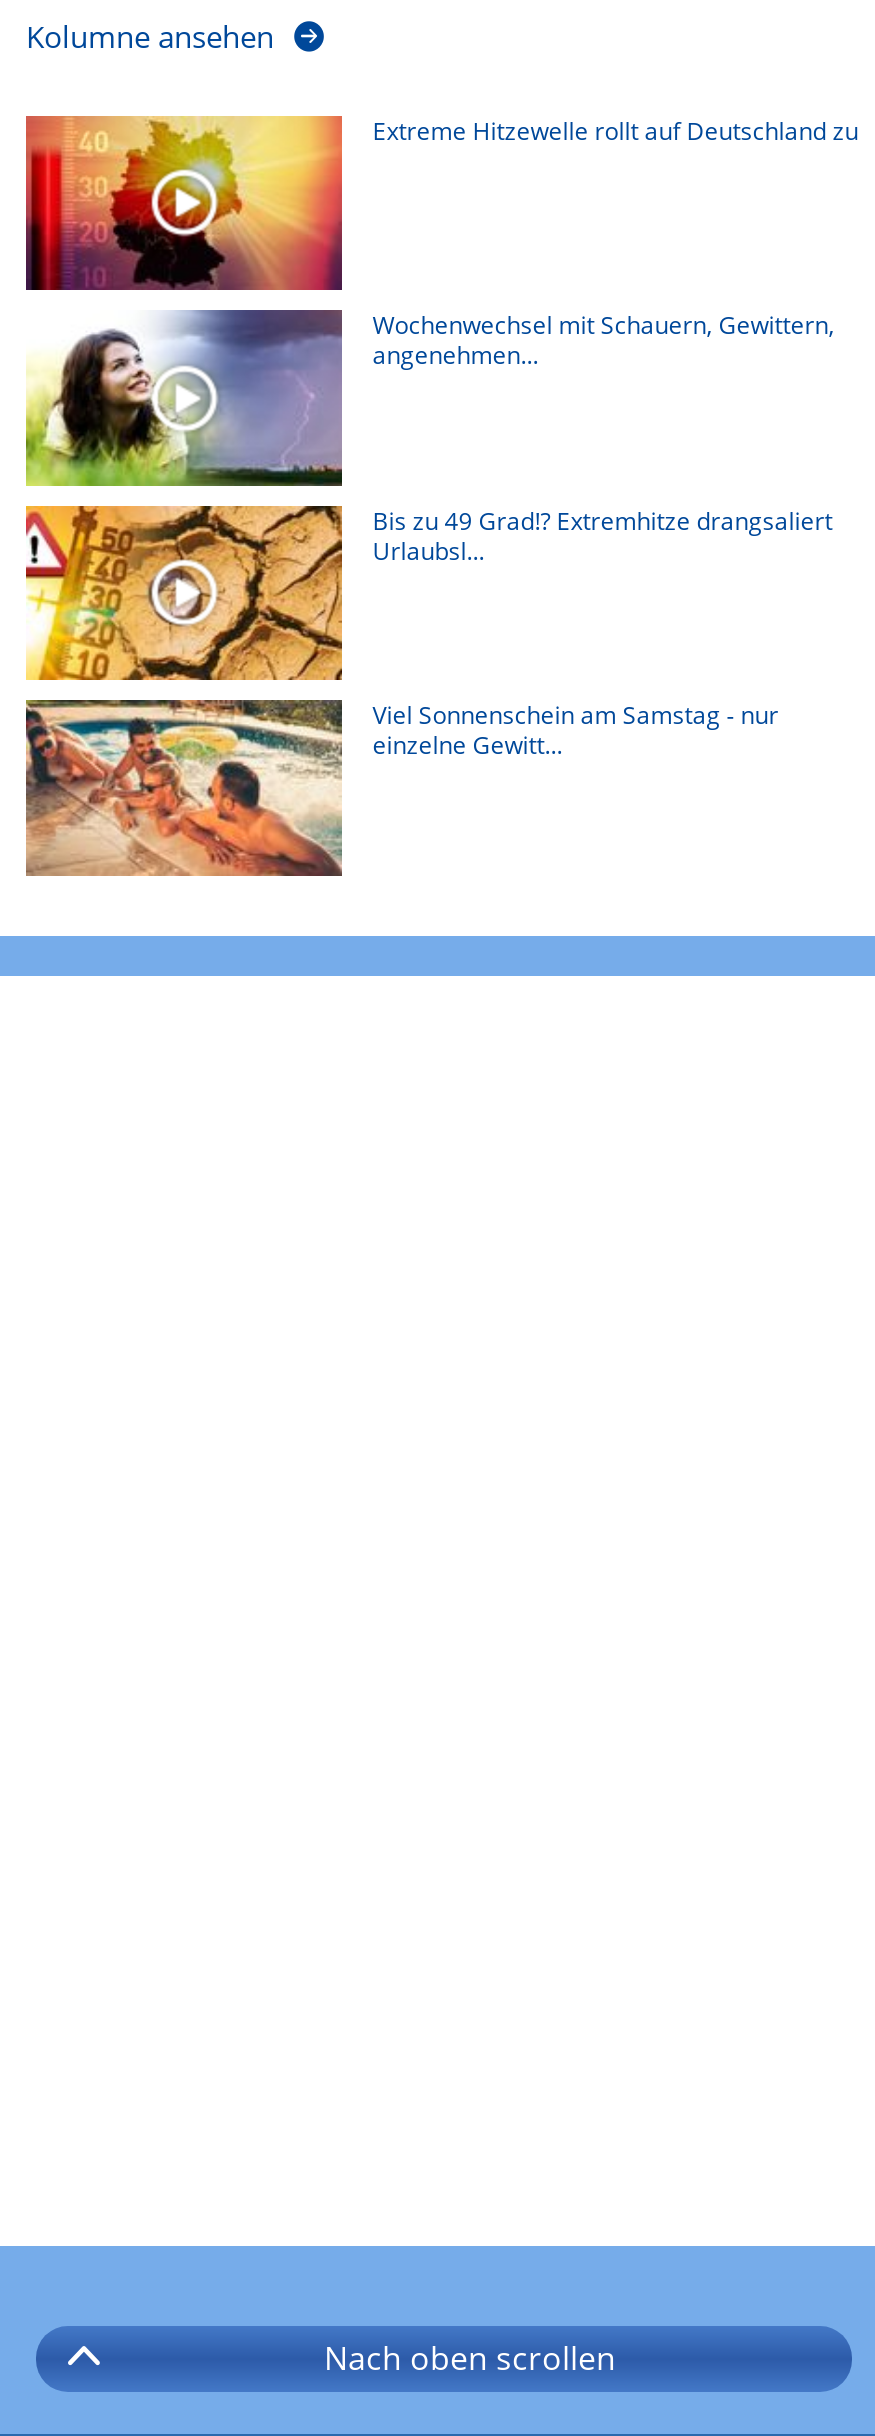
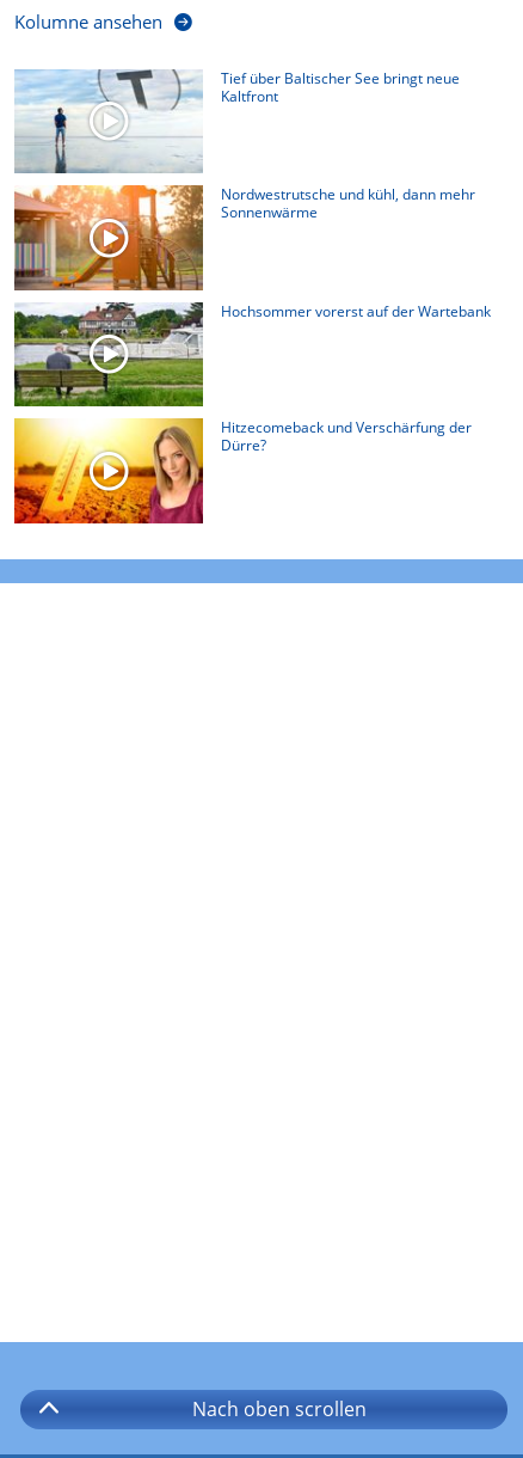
- [image]
- Extreme Hitzewelle rollt auf Deutschland zu
+ [image]
+ Tief über Baltischer See bringt neue
+ Kaltfront

- [image]
- Wochenwechsel mit Schauern, Gewittern,
- angenehmen...
+ [image]
+ Nordwestrutsche und kühl, dann mehr
+ Sonnenwärme

- [image]
- Bis zu 49 Grad!? Extremhitze drangsaliert
- Urlaubsl...
+ [image]
+ Hochsommer vorerst auf der Wartebank

- [image]
- Viel Sonnenschein am Samstag - nur
- einzelne Gewitt...
+ [image]
+ Hitzecomeback und Verschärfung der
+ Dürre?
